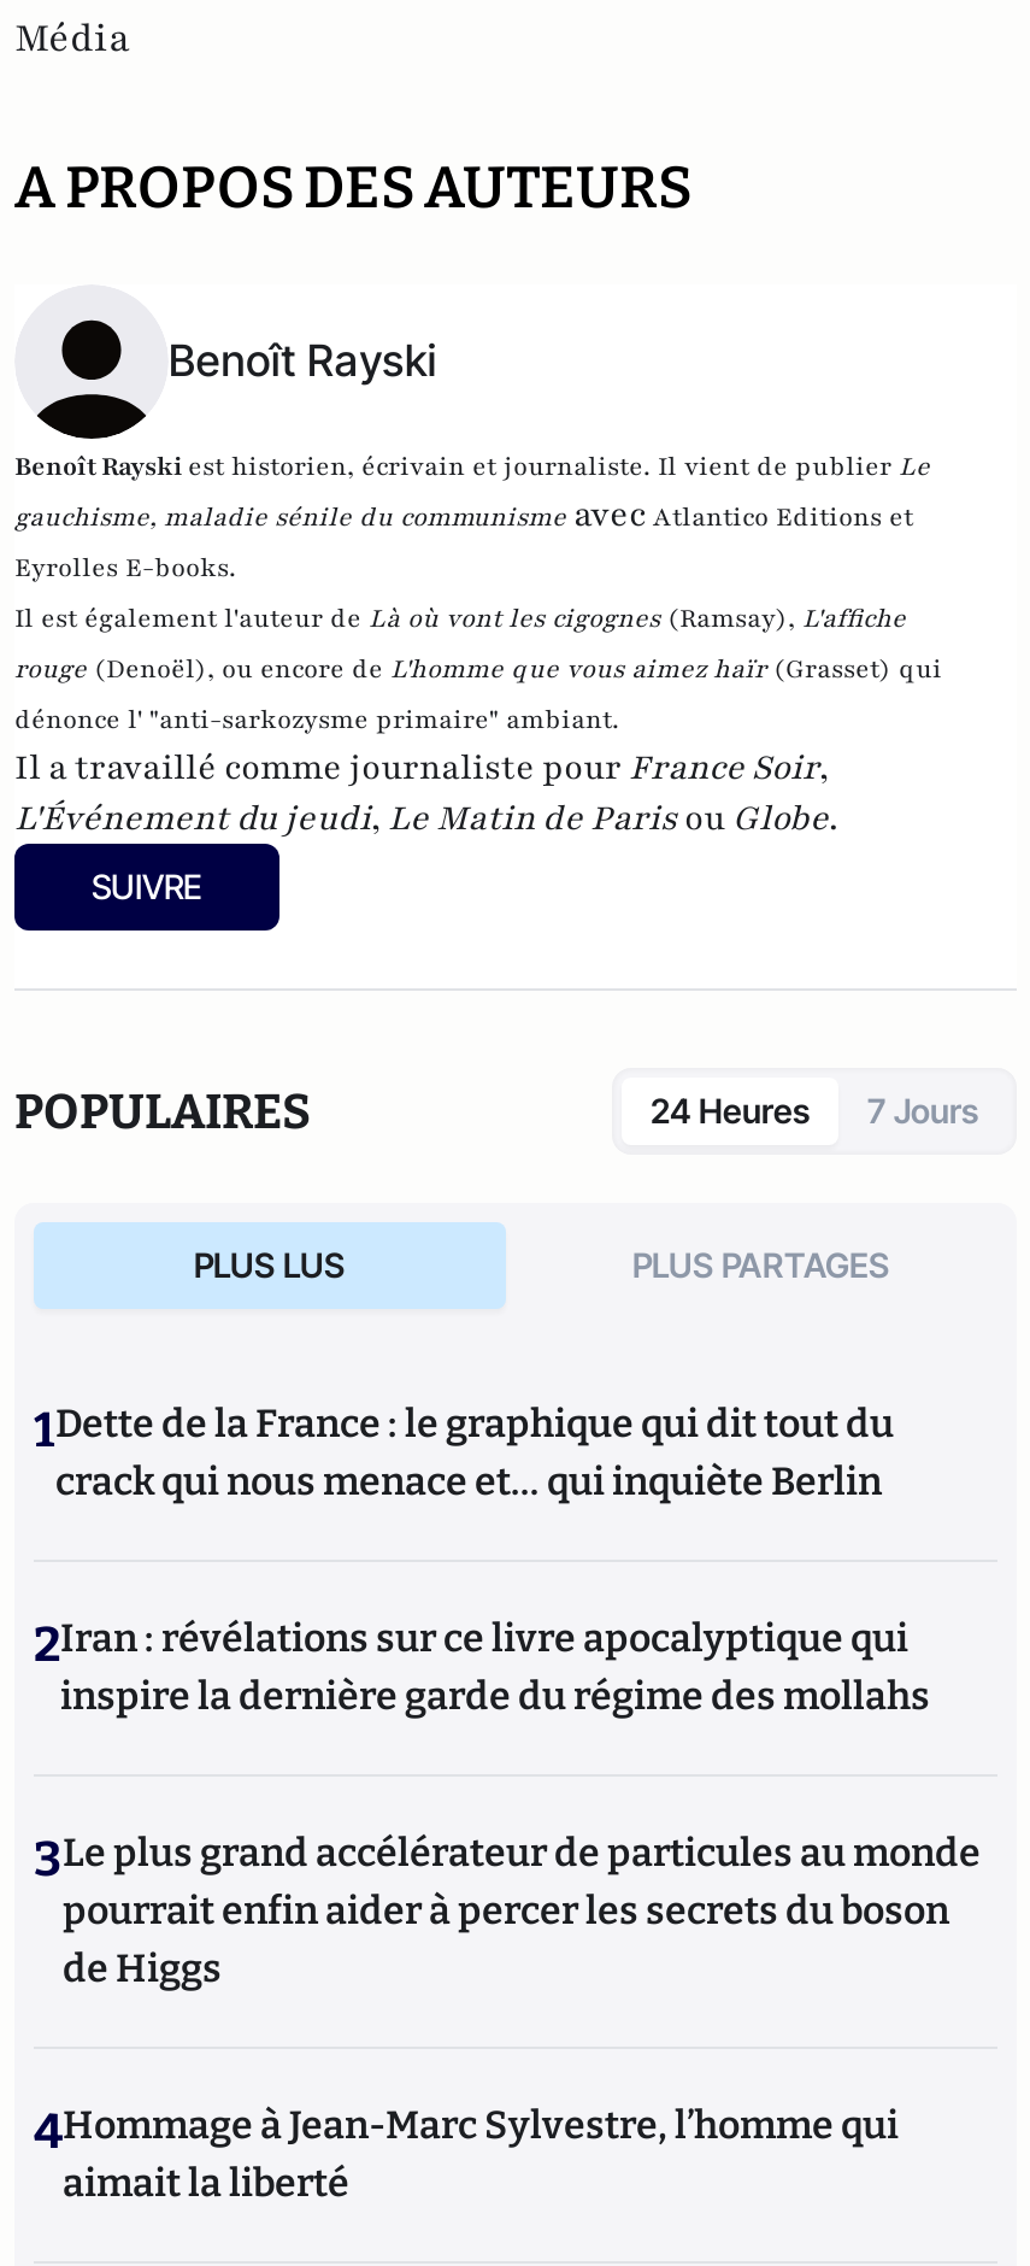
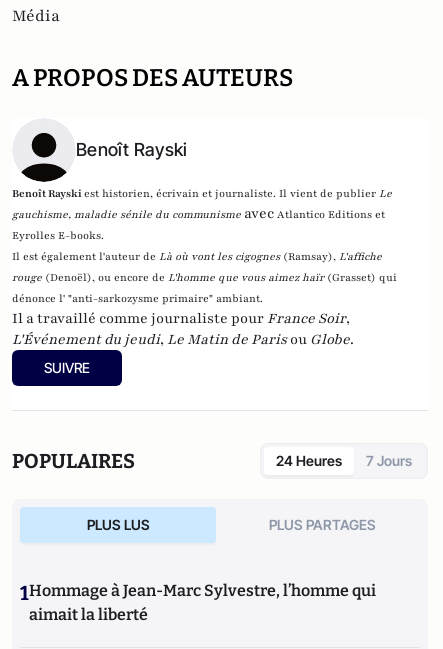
- 1Dette de la France : le graphique qui dit tout du
- crack qui nous menace et… qui inquiète Berlin
- 2Iran : révélations sur ce livre apocalyptique qui
- inspire la dernière garde du régime des mollahs
- 3Le plus grand accélérateur de particules au monde
- pourrait enfin aider à percer les secrets du boson
- de Higgs
- 4Hommage à Jean-Marc Sylvestre, l’homme qui
+ 1Hommage à Jean-Marc Sylvestre, l’homme qui
